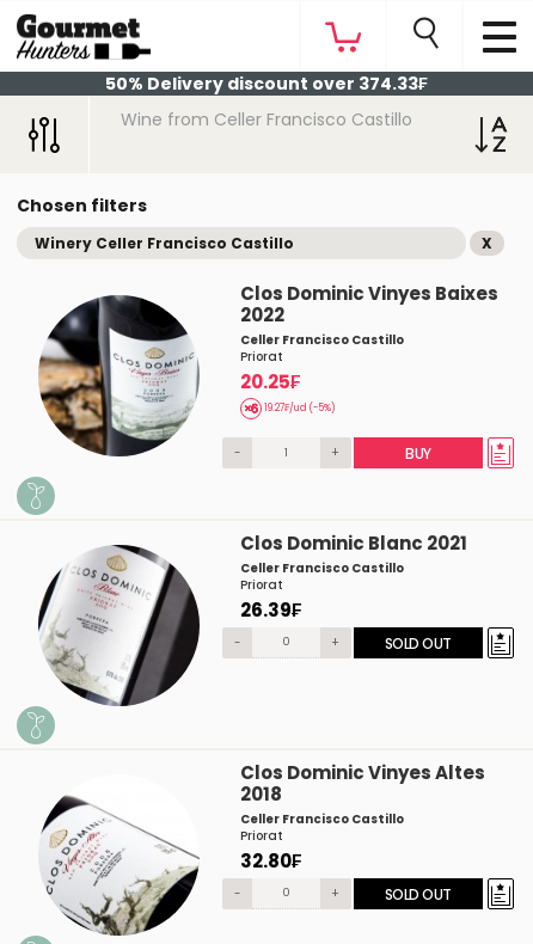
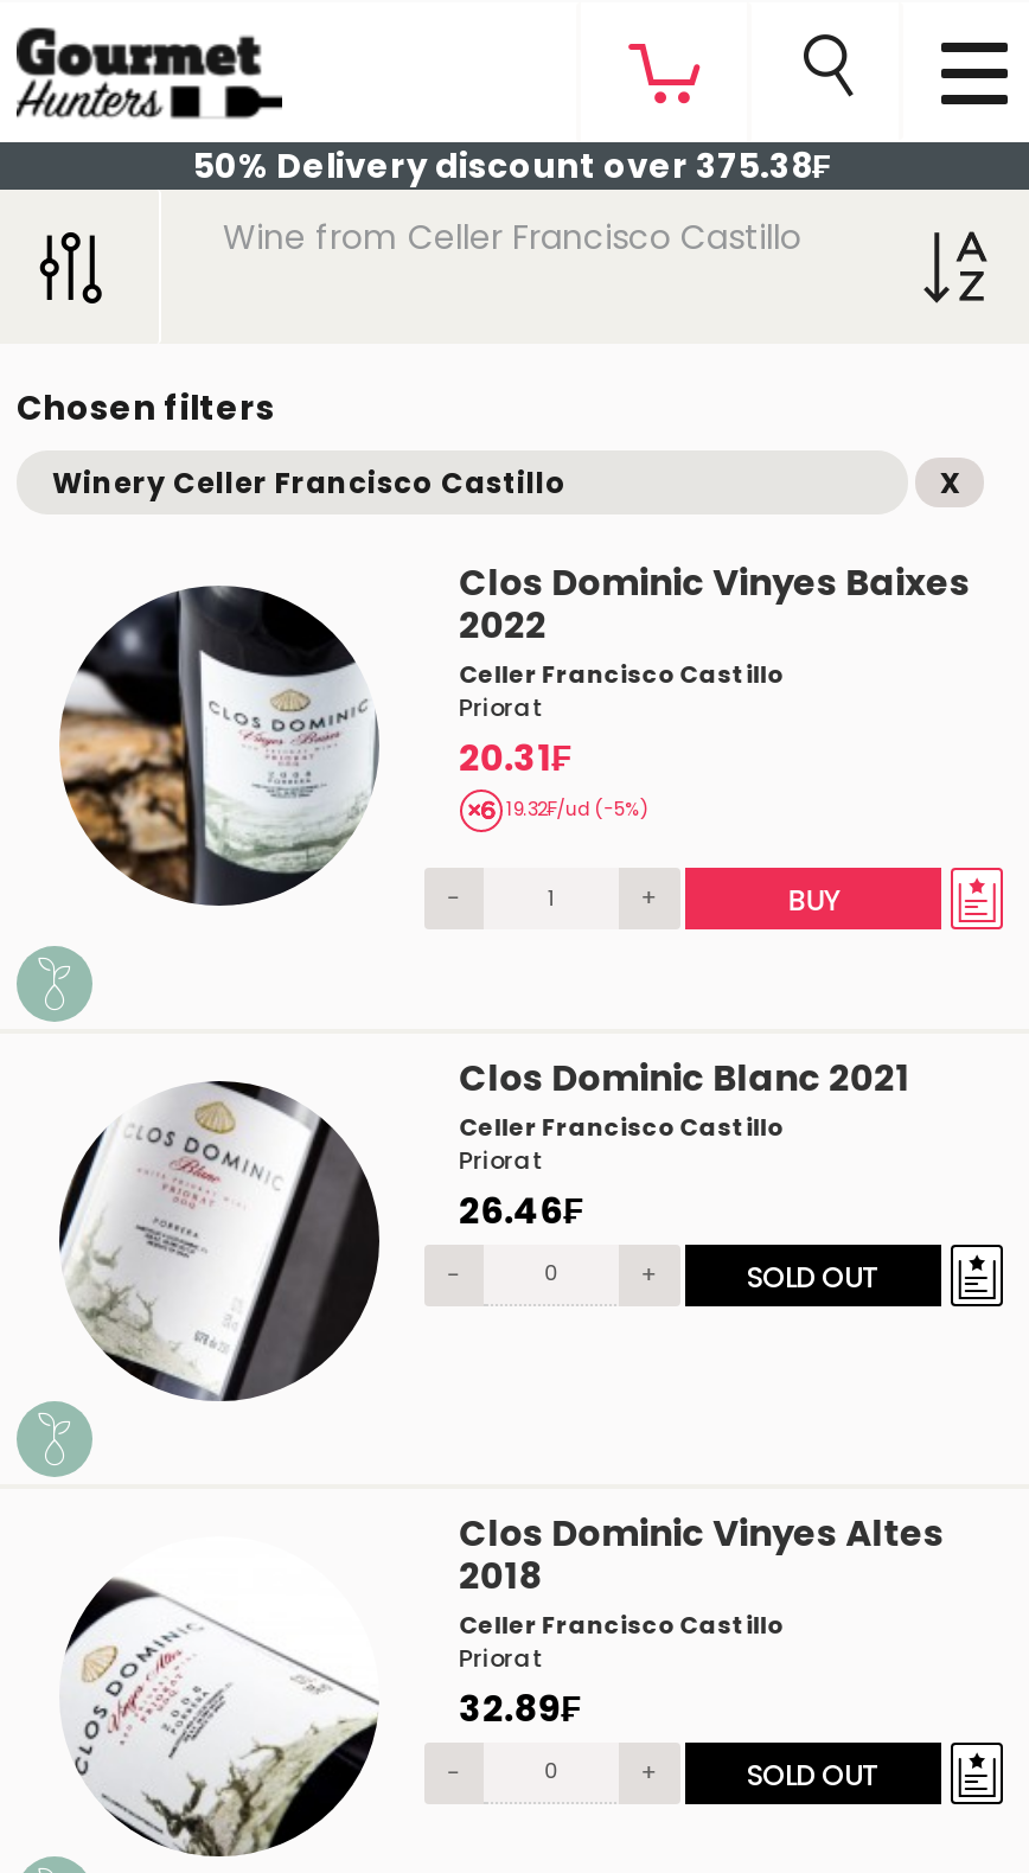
- 50% Delivery discount over 374.33₣
+ 50% Delivery discount over 375.38₣

- 20.25₣
- 19.27₣/ud (-5%)
+ 20.31₣
+ 19.32₣/ud (-5%)

- 26.39₣
+ 26.46₣

- 32.80₣
+ 32.89₣
